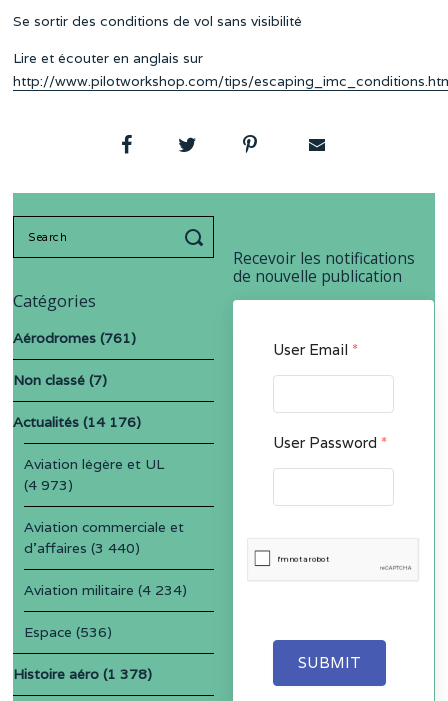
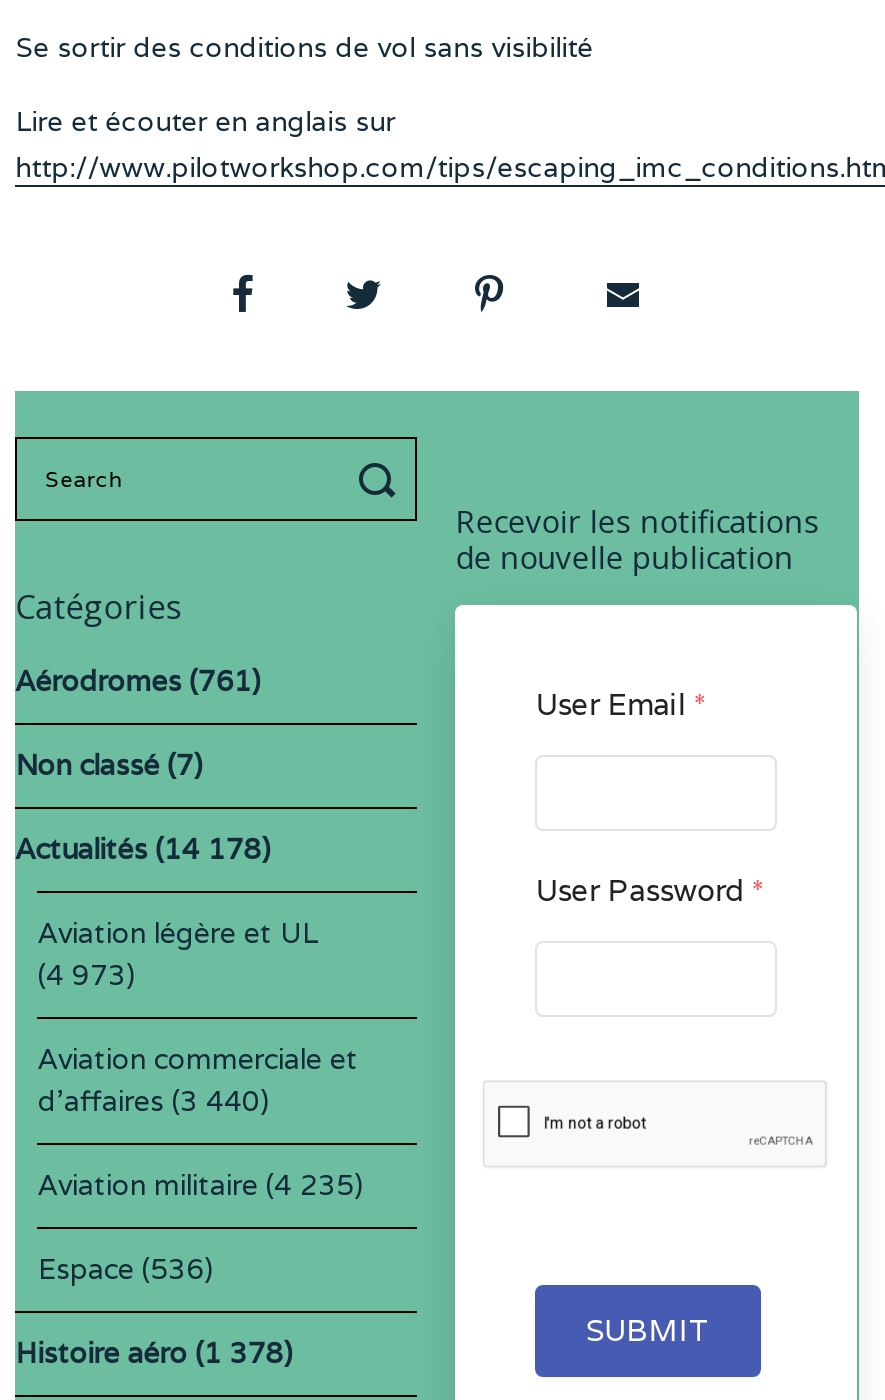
- Actualités (14 176)
+ Actualités (14 178)

- Aviation militaire (4 234)
+ Aviation militaire (4 235)
